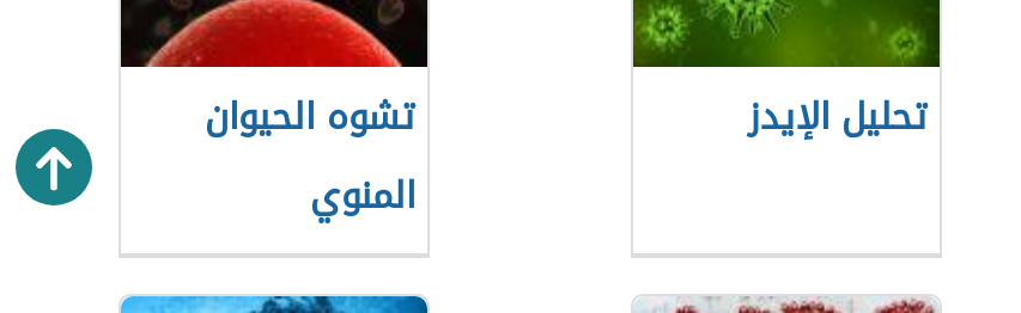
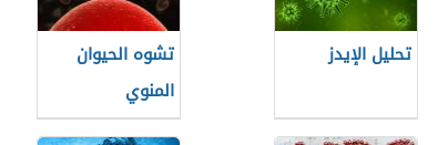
- [image]
